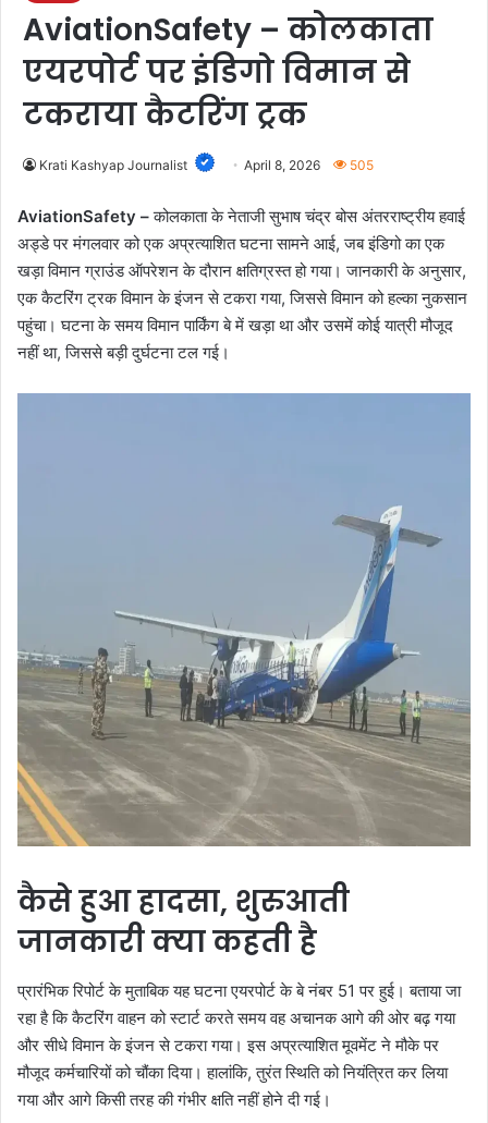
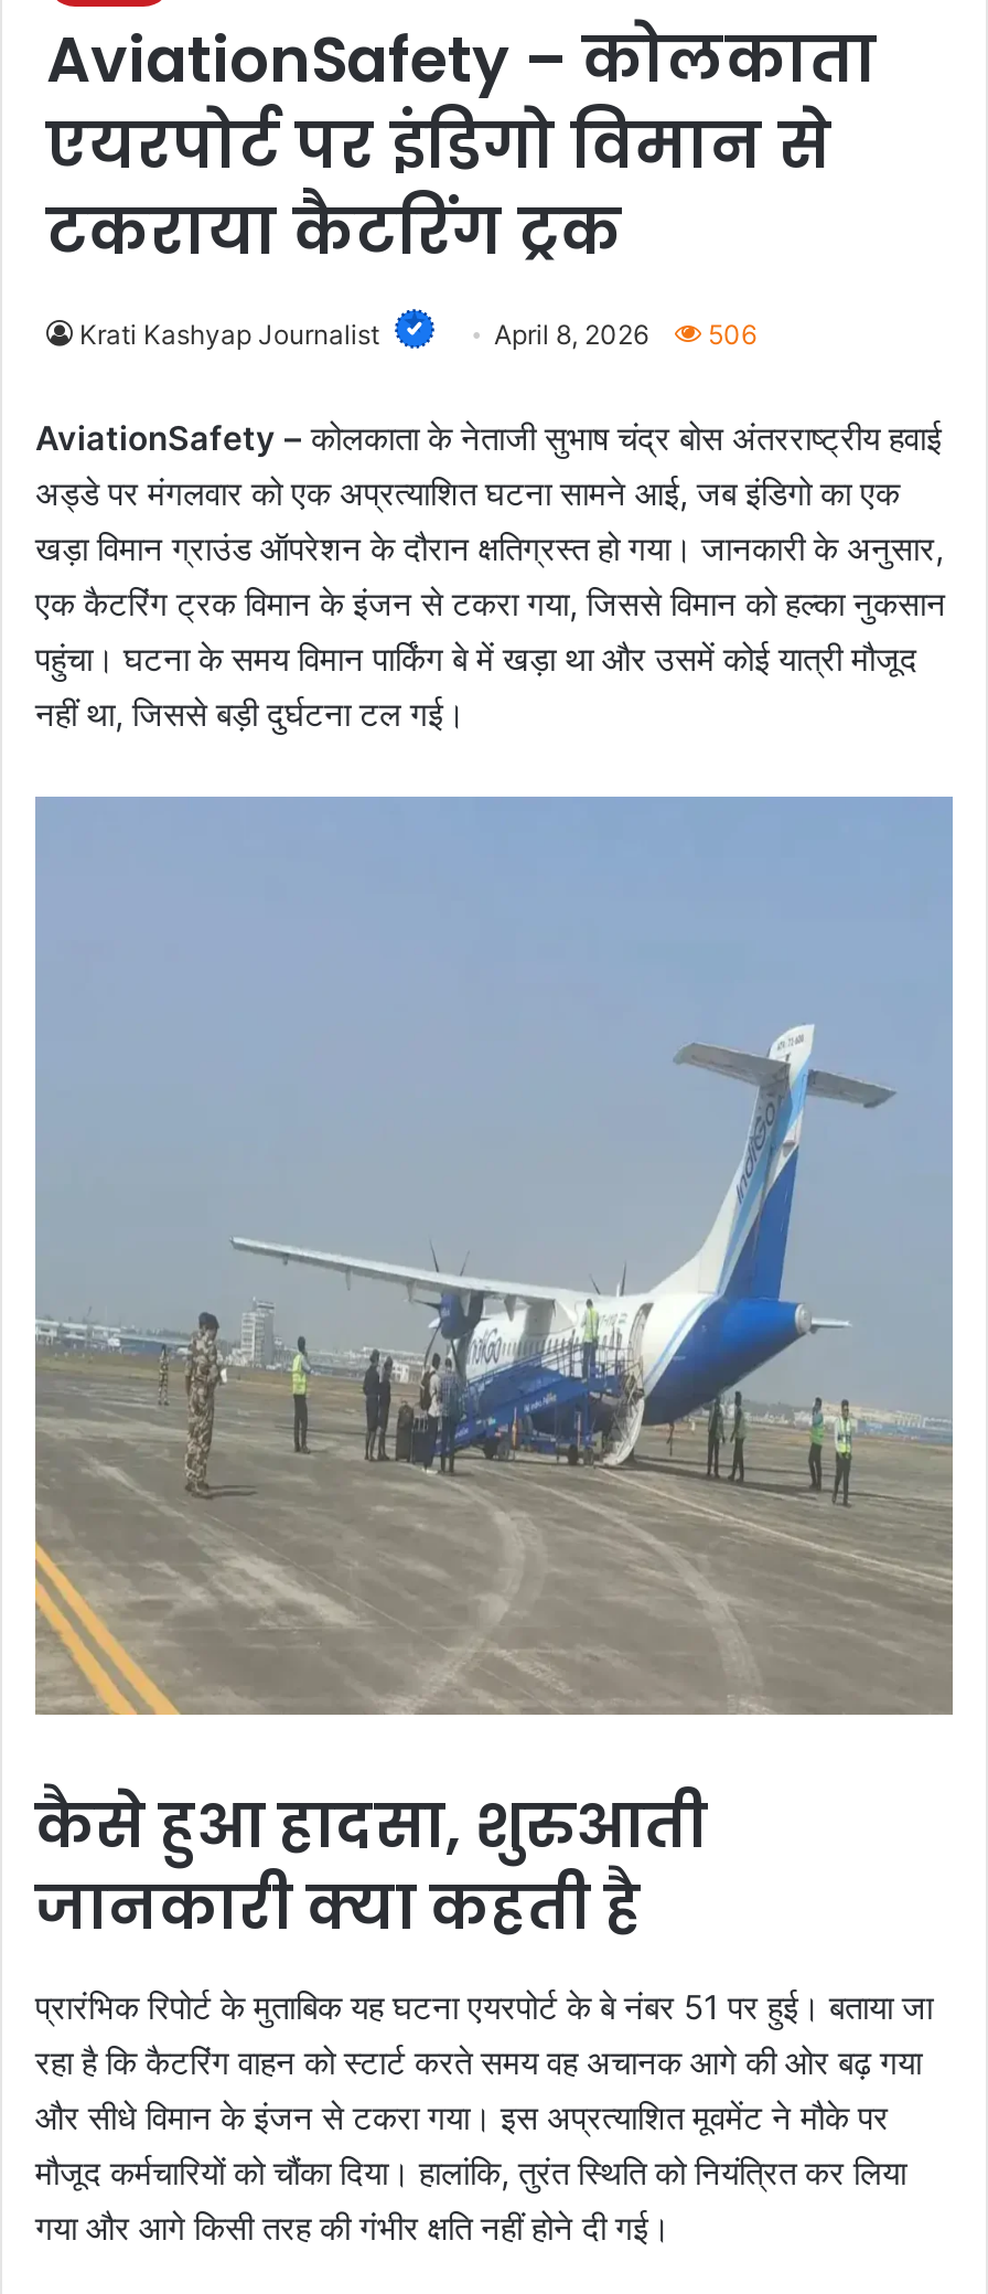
- April 8, 2026 505
+ April 8, 2026 506
